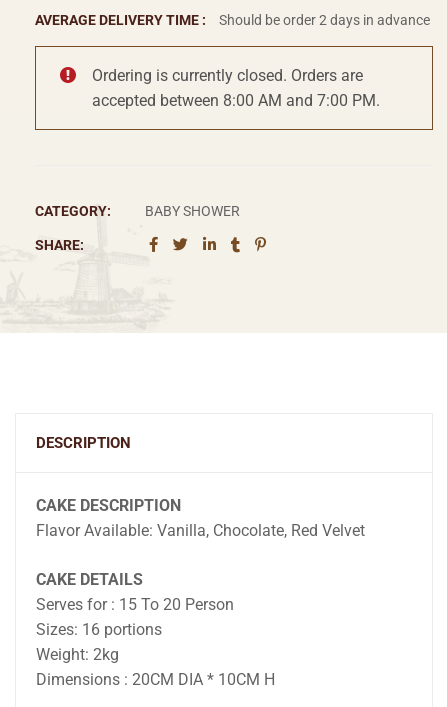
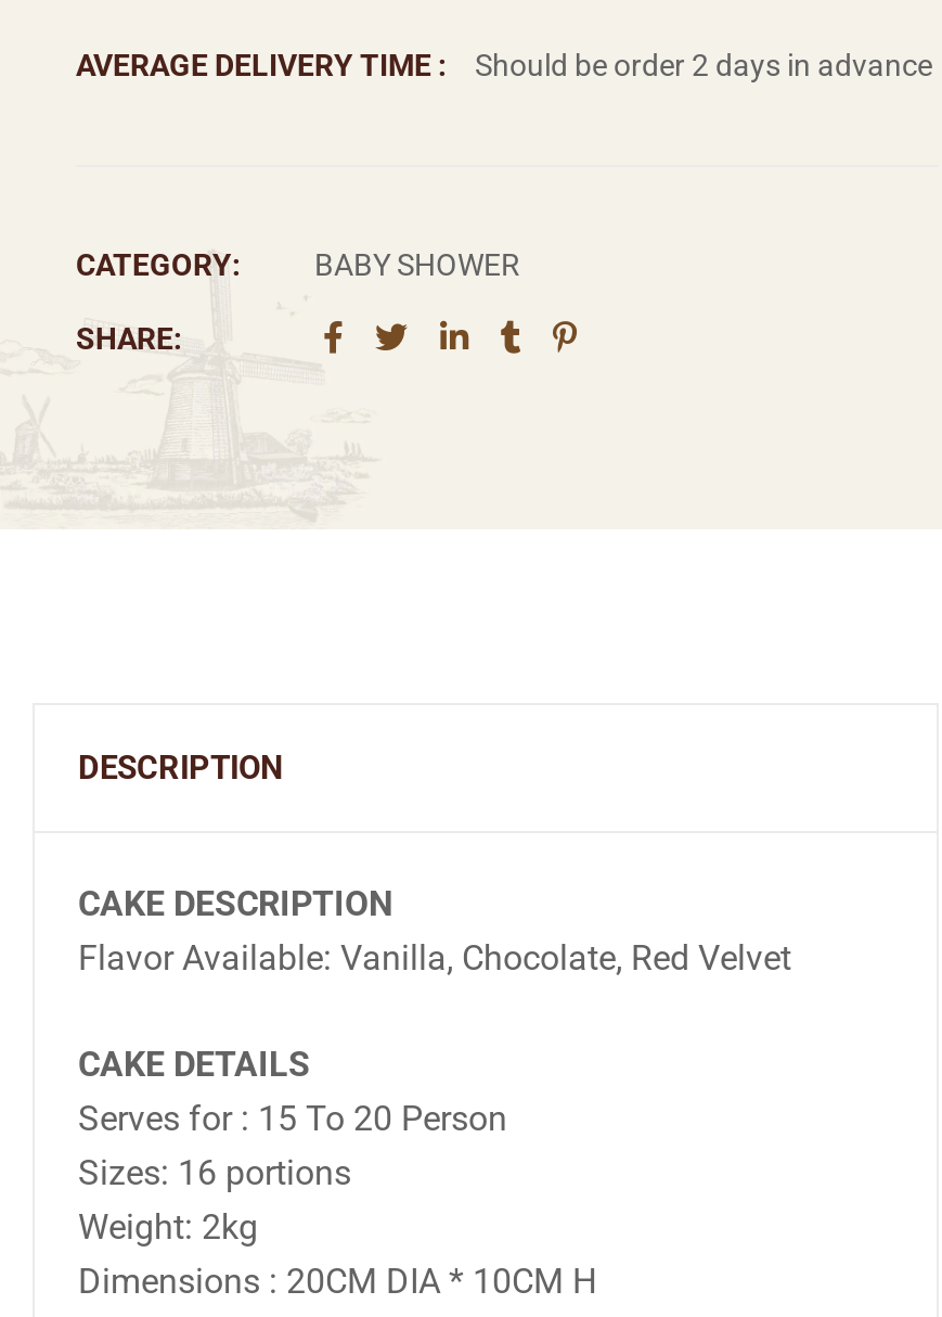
- [image]
- Ordering is currently closed. Orders are
- accepted between 8:00 AM and 7:00 PM.
